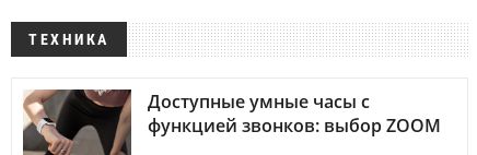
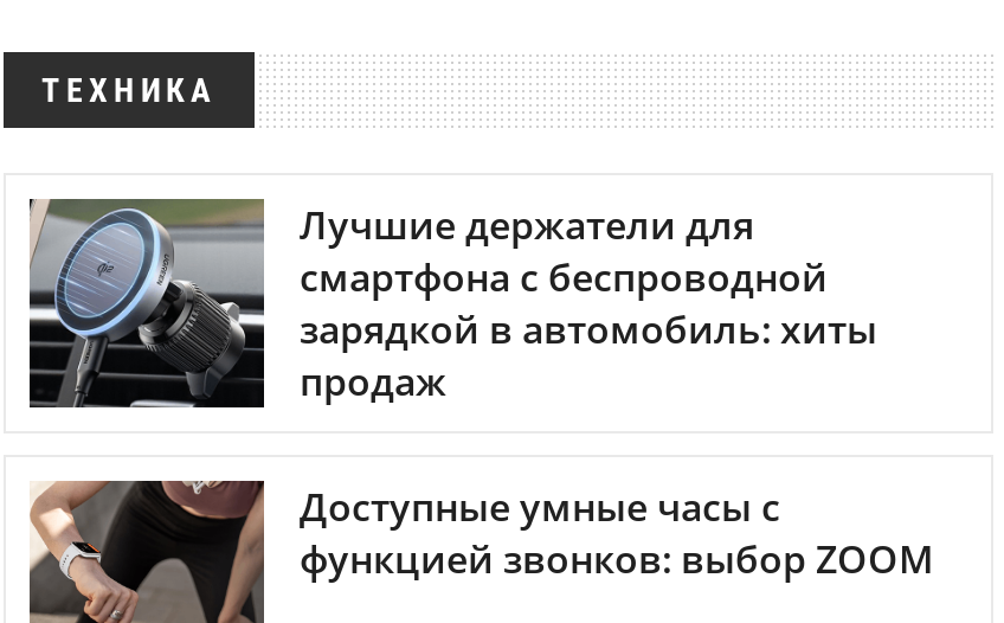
+ [image]
+ Лучшие держатели для
+ смартфона с беспроводной
+ зарядкой в автомобиль: хиты
+ продаж
